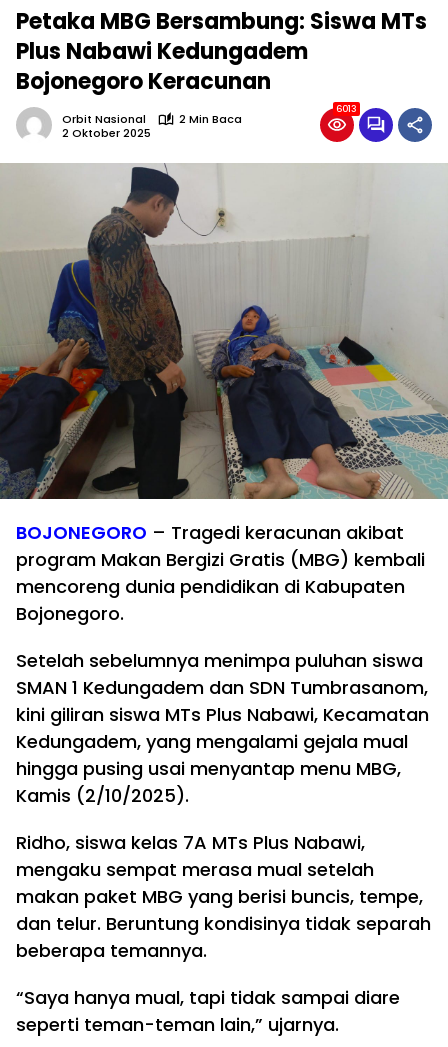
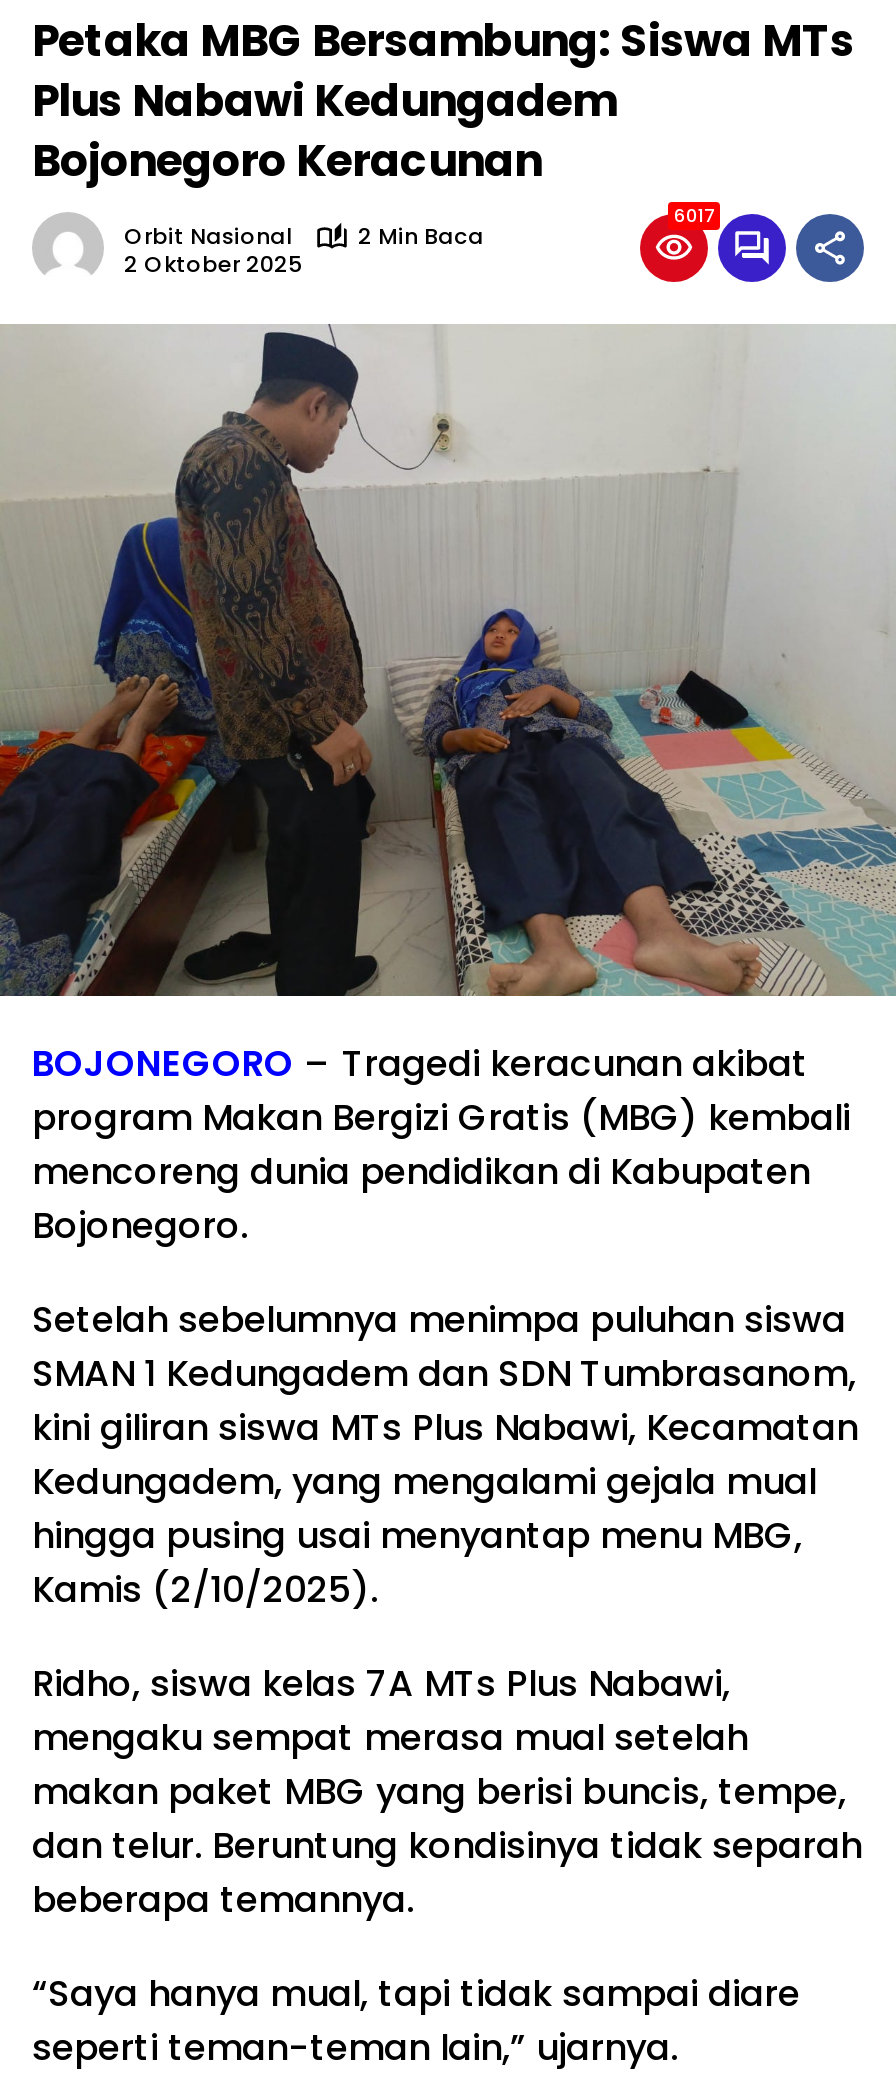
- 6013
+ 6017
